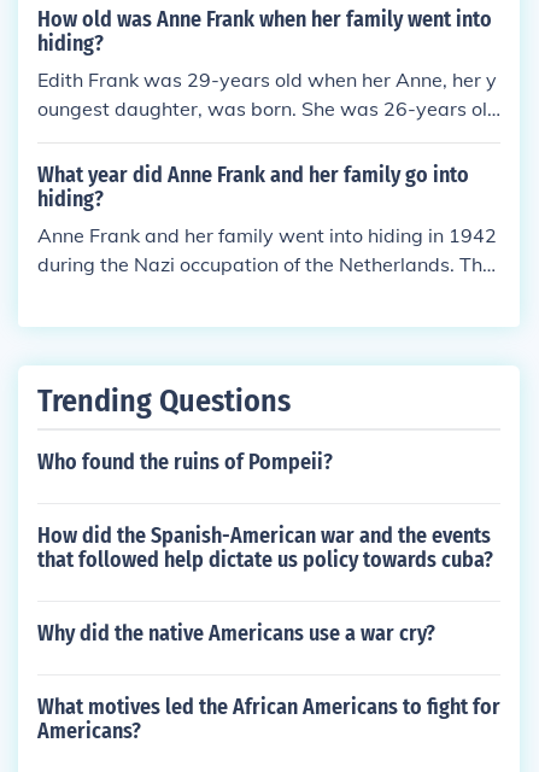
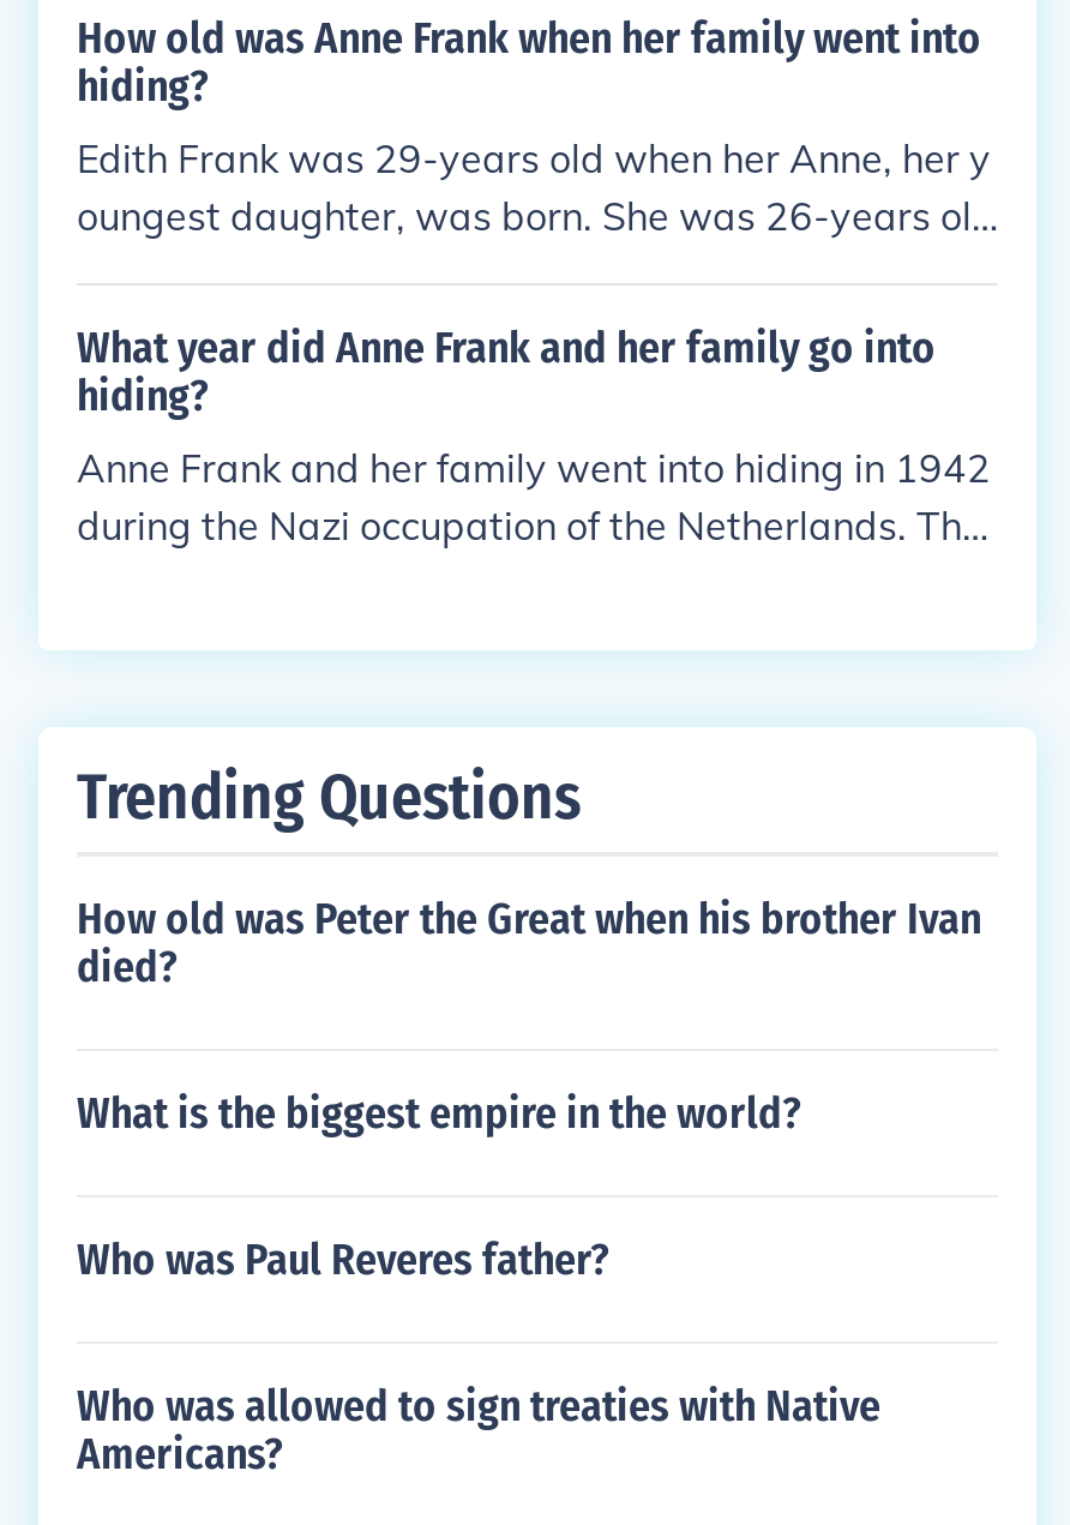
- Who found the ruins of Pompeii?
+ How old was Peter the Great when his brother Ivan
+ died?

- How did the Spanish-American war and the events
- that followed help dictate us policy towards cuba?
+ What is the biggest empire in the world?

- Why did the native Americans use a war cry?
+ Who was Paul Reveres father?

- What motives led the African Americans to fight for
+ Who was allowed to sign treaties with Native
